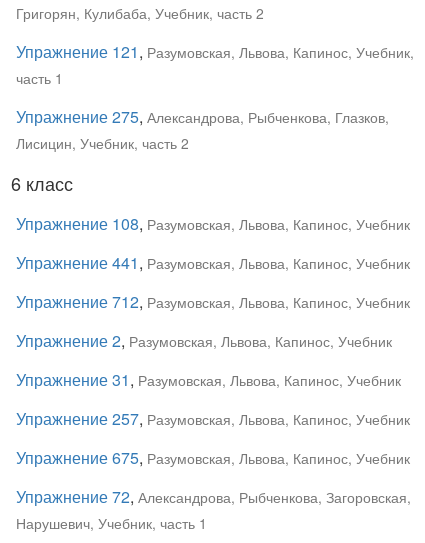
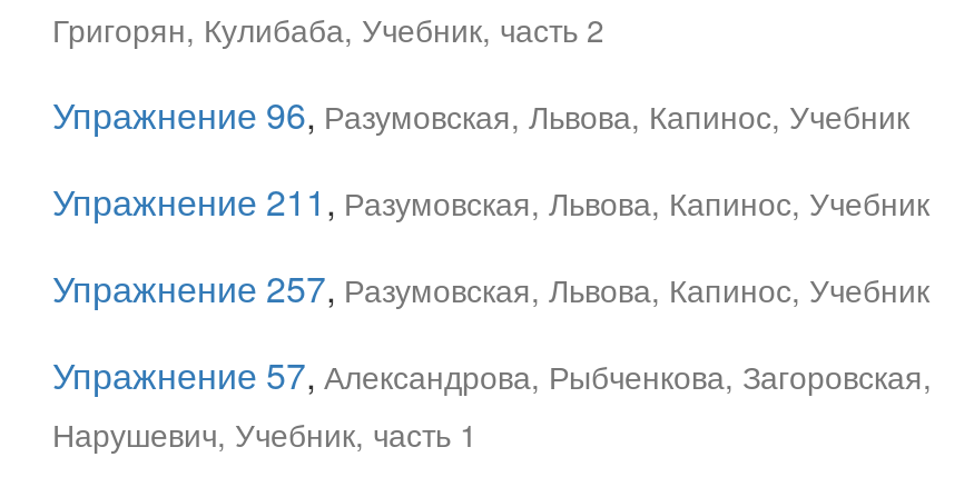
- Упражнение 121, Разумовская, Львова, Капинос, Учебник,
- часть 1
- Упражнение 275, Александрова, Рыбченкова, Глазков,
- Лисицин, Учебник, часть 2
- 6 класс
- Упражнение 108, Разумовская, Львова, Капинос, Учебник
- Упражнение 441, Разумовская, Львова, Капинос, Учебник
- Упражнение 712, Разумовская, Львова, Капинос, Учебник
- Упражнение 2, Разумовская, Львова, Капинос, Учебник
- Упражнение 31, Разумовская, Львова, Капинос, Учебник
+ Упражнение 96, Разумовская, Львова, Капинос, Учебник
+ Упражнение 211, Разумовская, Львова, Капинос, Учебник

- Упражнение 675, Разумовская, Львова, Капинос, Учебник
- Упражнение 72, Александрова, Рыбченкова, Загоровская,
+ Упражнение 57, Александрова, Рыбченкова, Загоровская,
